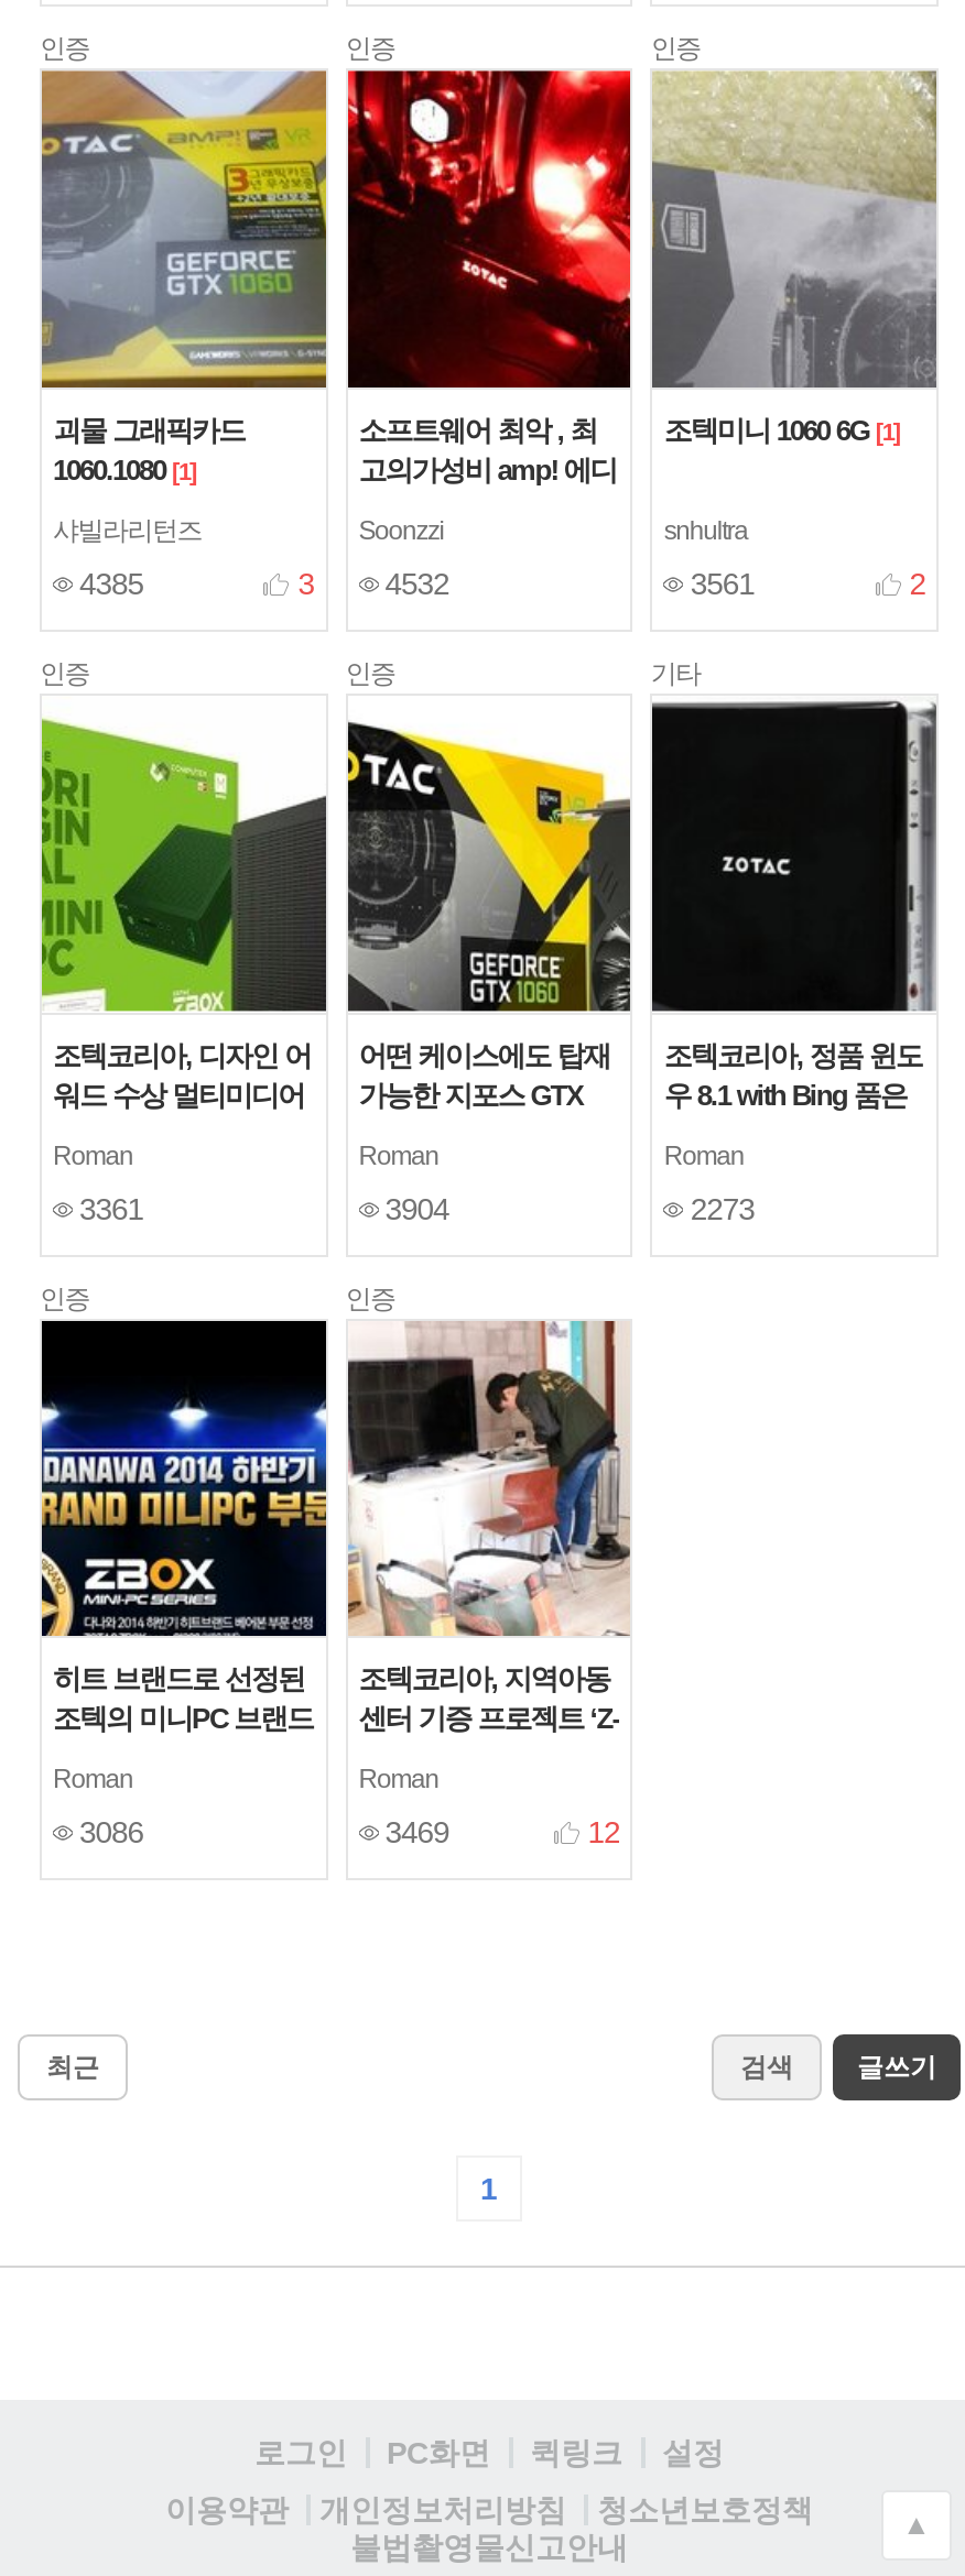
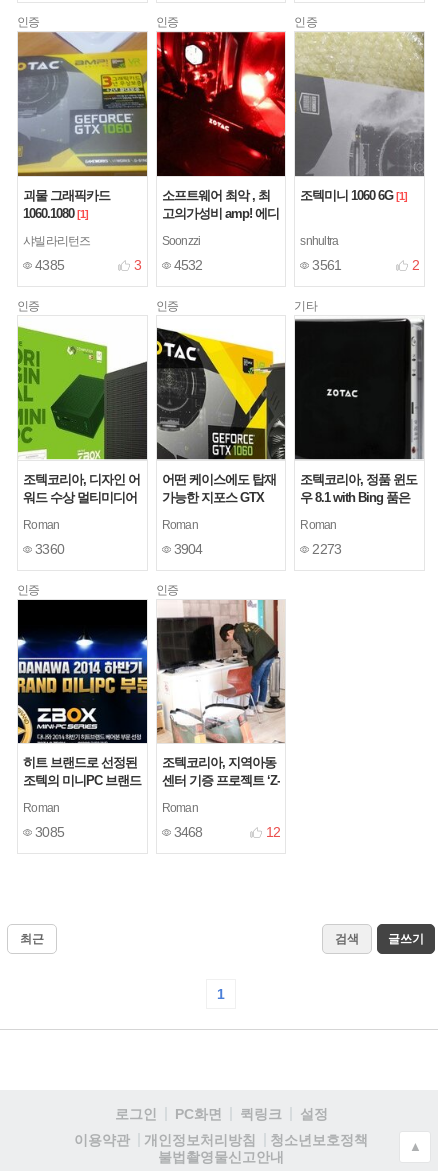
- 3361
+ 3360

- 3086
+ 3085

- 3469
+ 3468
